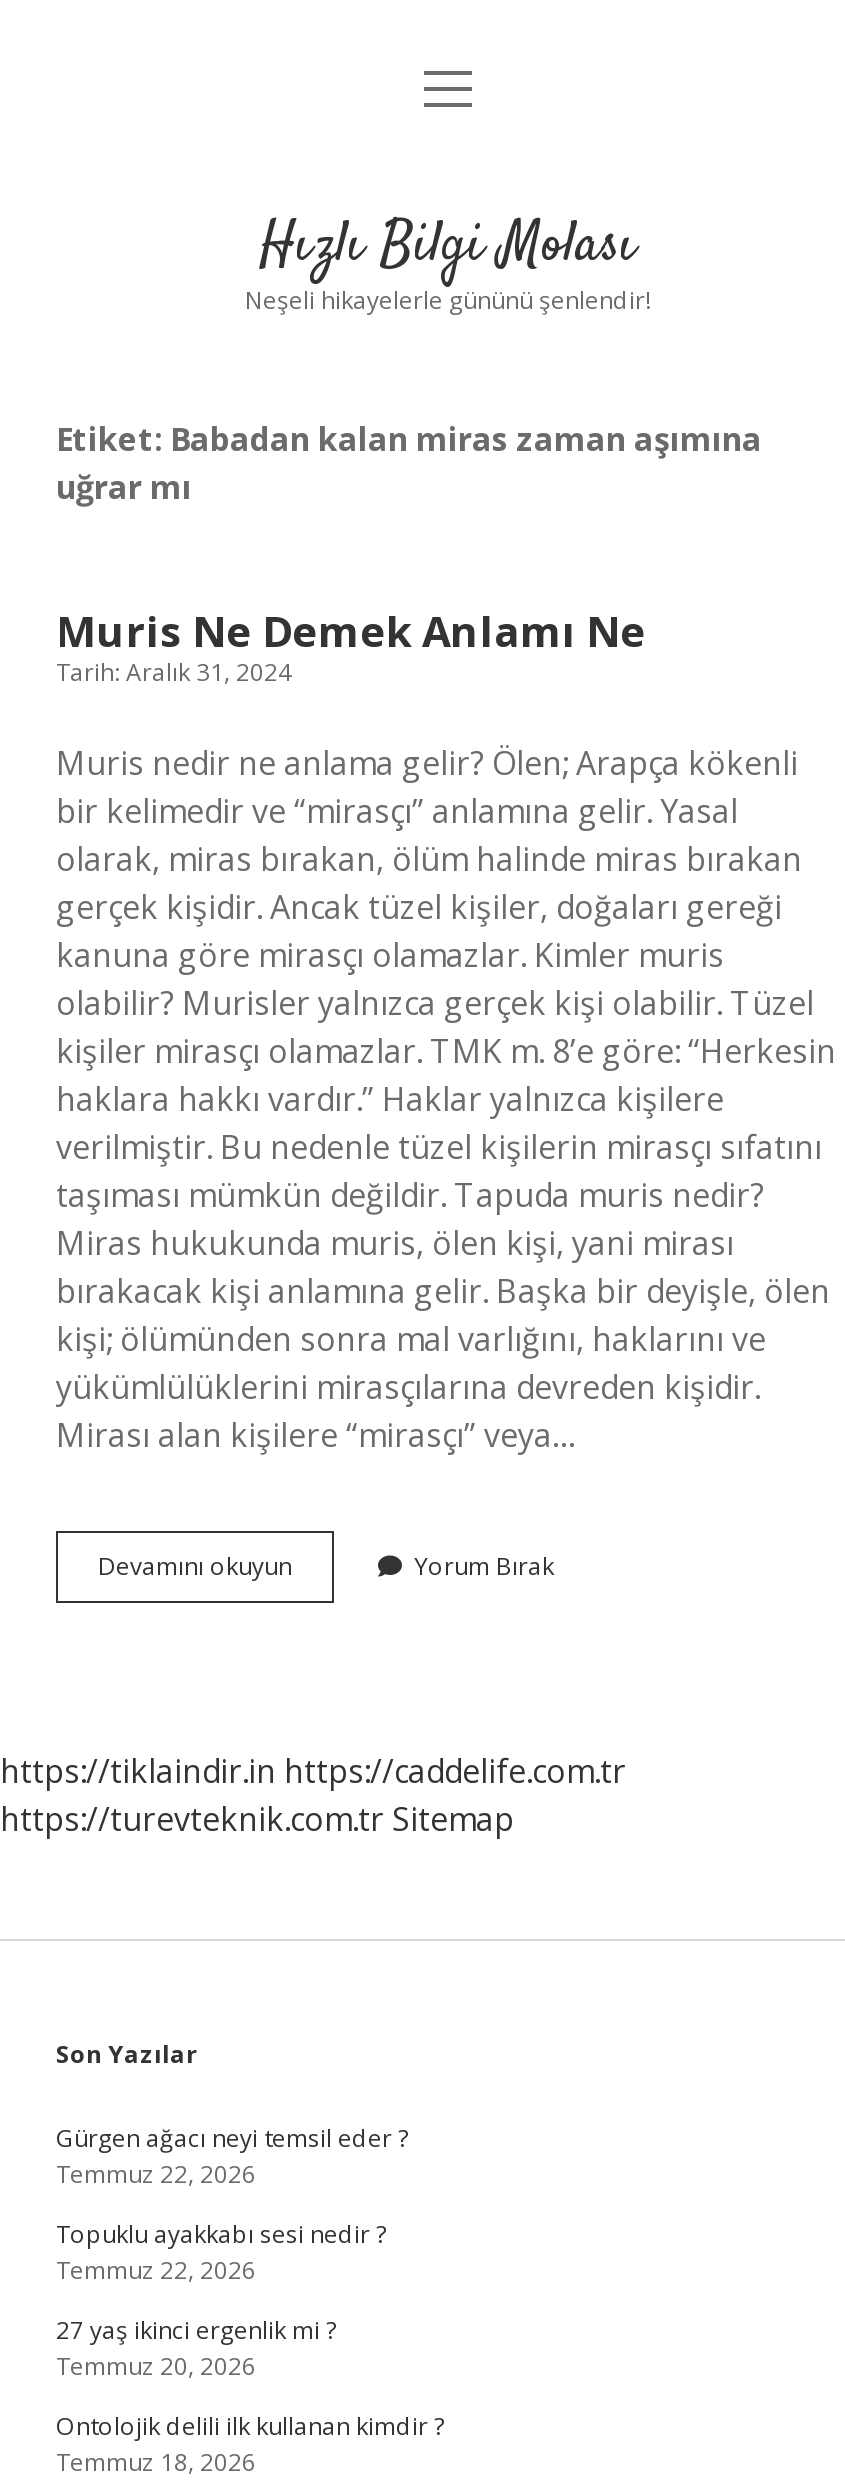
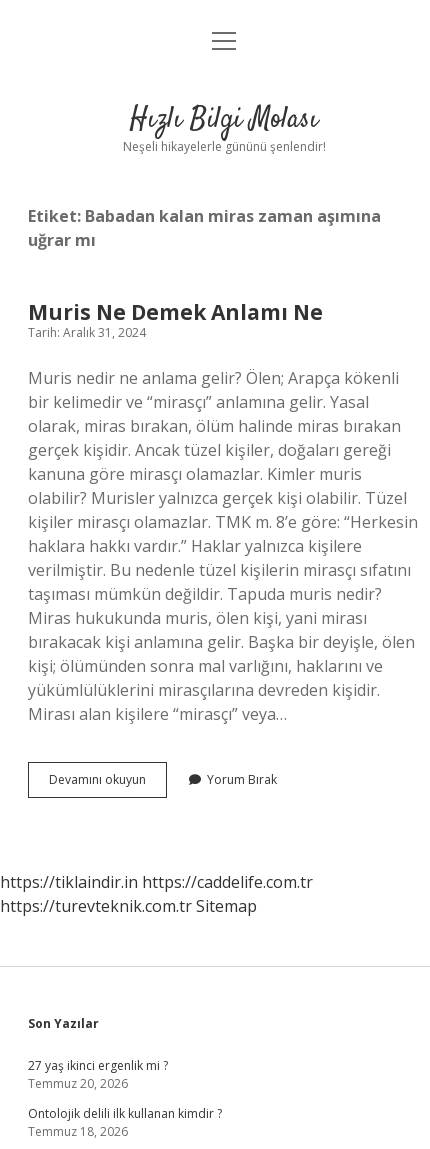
- Gürgen ağacı neyi temsil eder ?
- Temmuz 22, 2026
- Topuklu ayakkabı sesi nedir ?
- Temmuz 22, 2026
